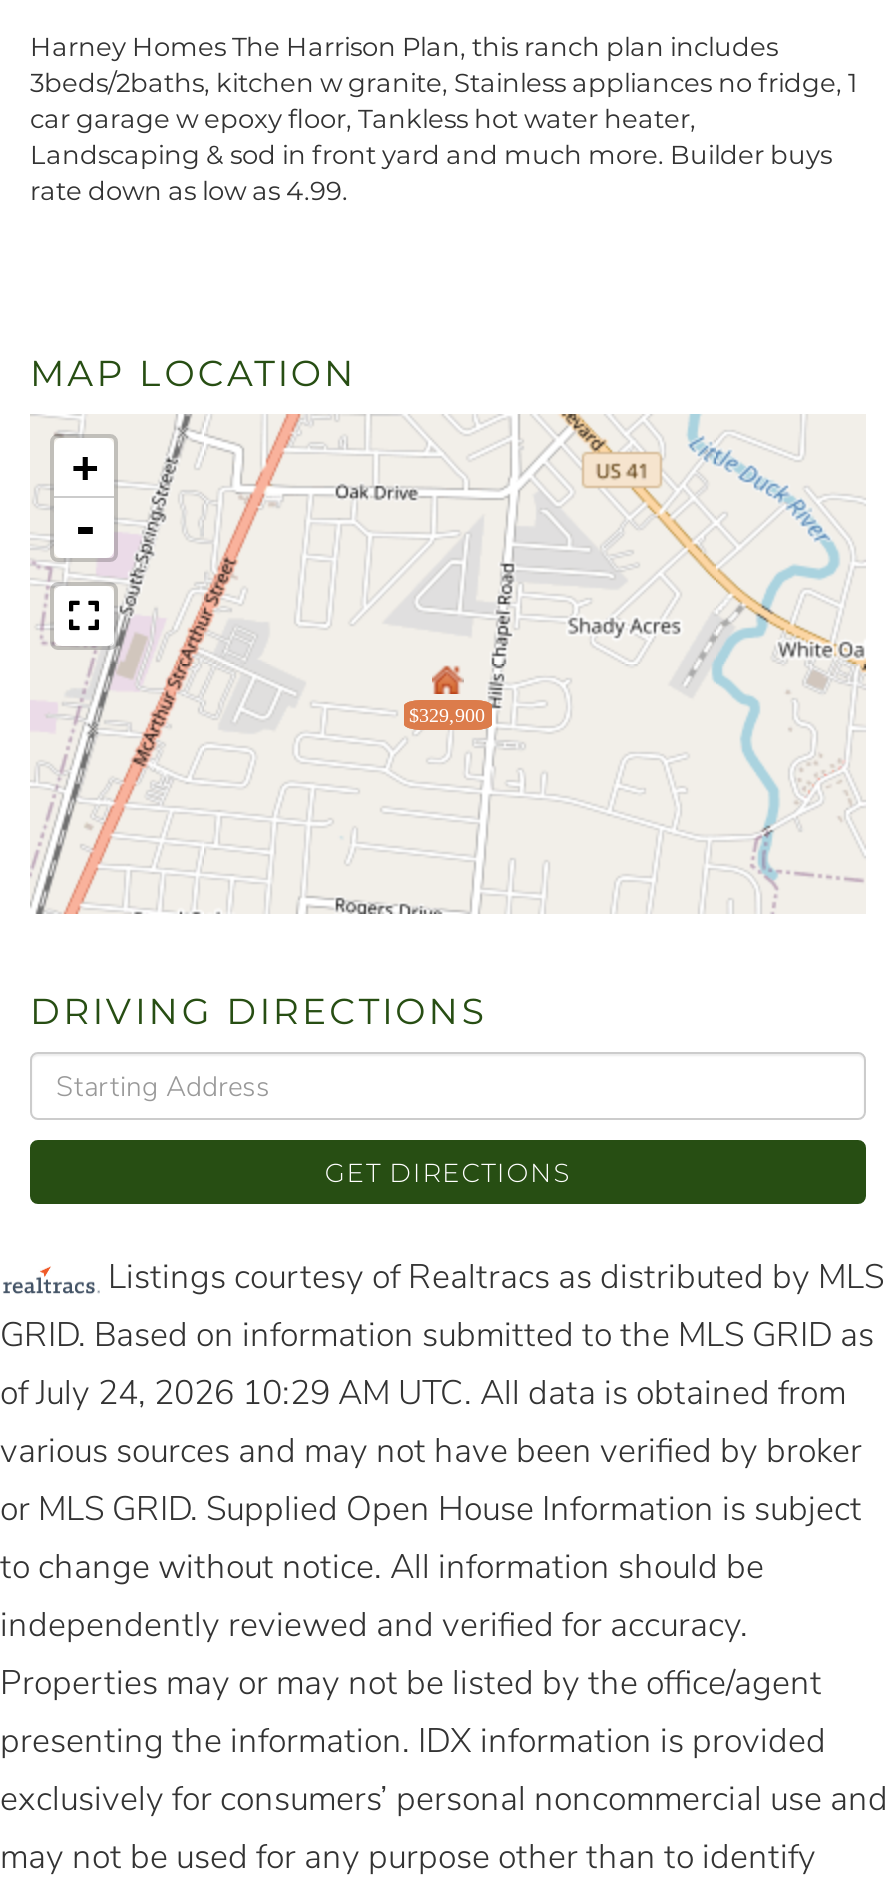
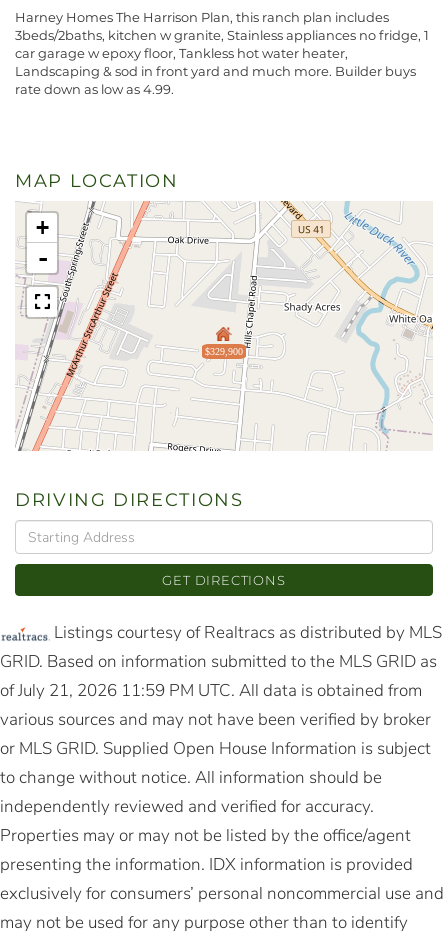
- of July 24, 2026 10:29 AM UTC. All data is obtained from
+ of July 21, 2026 11:59 PM UTC. All data is obtained from
